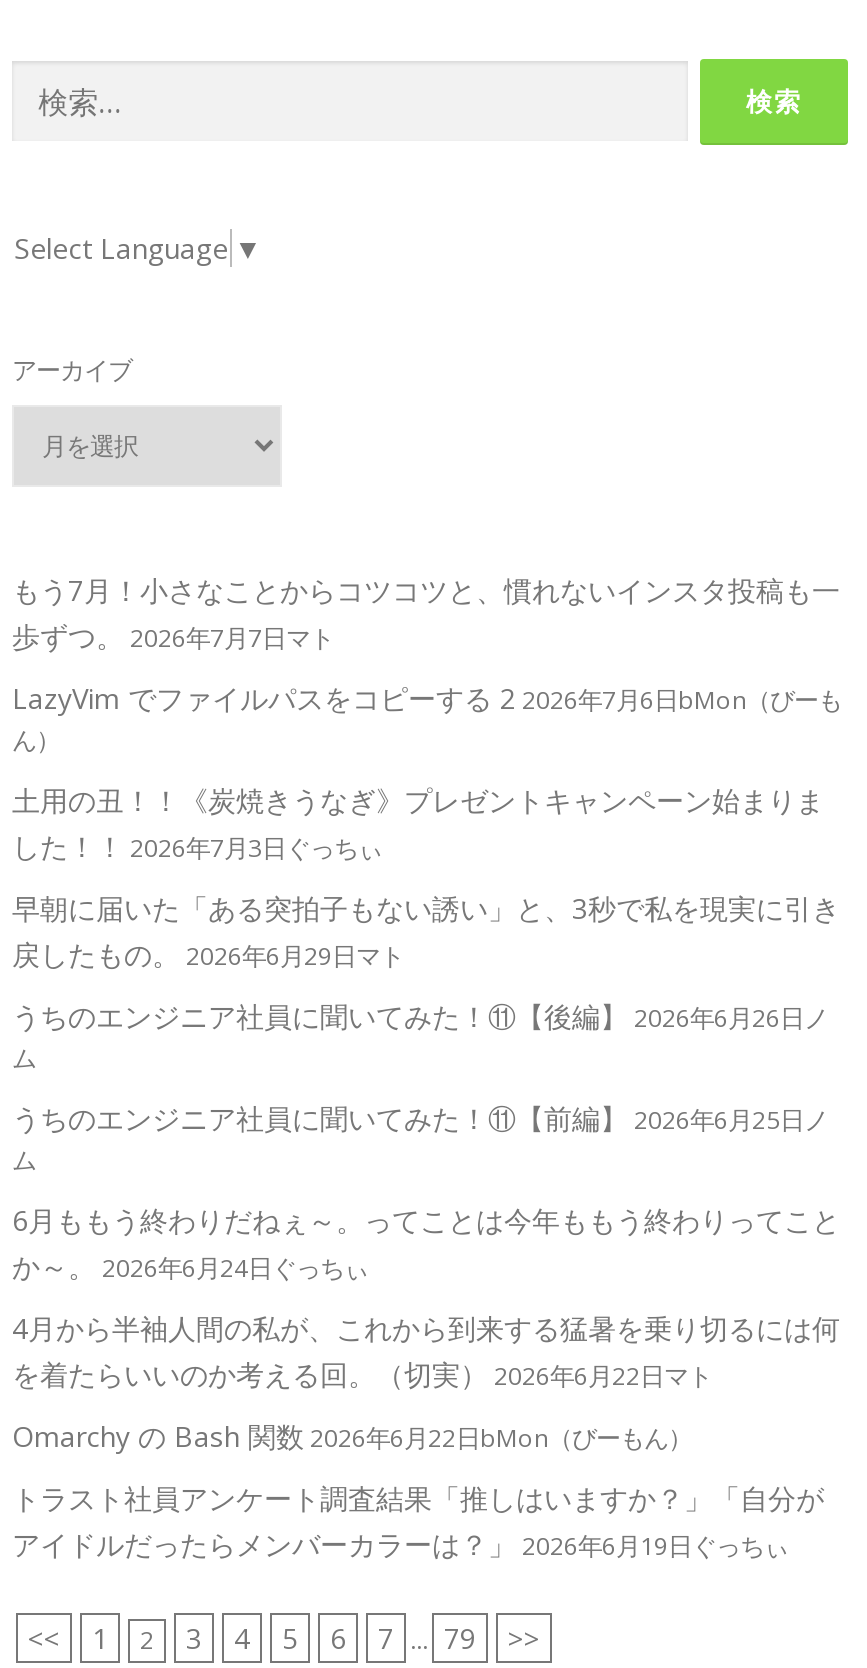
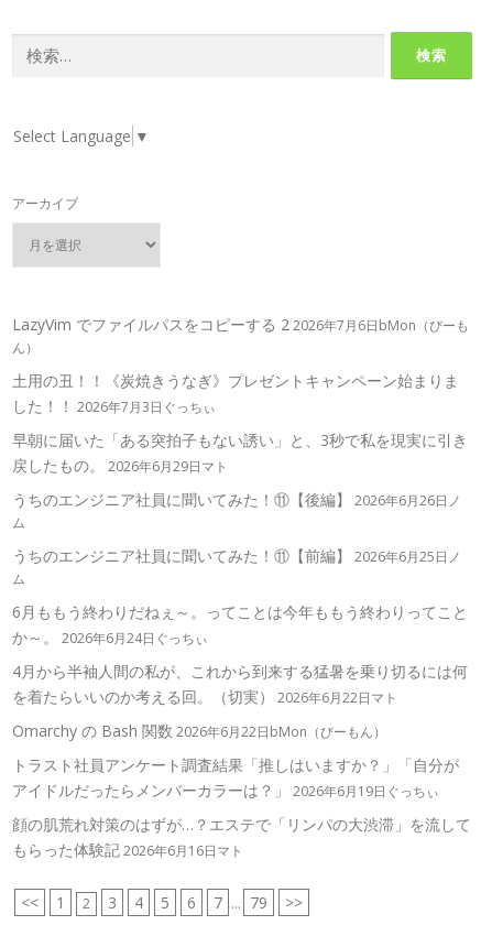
- もう7月！小さなことからコツコツと、慣れないインスタ投稿も一
- 歩ずつ。2026年7月7日マト

moved up: LazyVim でファイルパスをコピーする 2 2026年7月6日bMon（びーも | ん） | 土用の丑！！《炭焼きうなぎ》プレゼントキャンペーン始まりま | ... | トラスト社員アンケート調査結果「推しはいますか？」「自分が | アイドルだったらメンバーカラーは？」2026年6月19日ぐっちぃ

+ 顔の肌荒れ対策のはずが…？エステで「リンパの大渋滞」を流して
+ もらった体験記2026年6月16日マト
